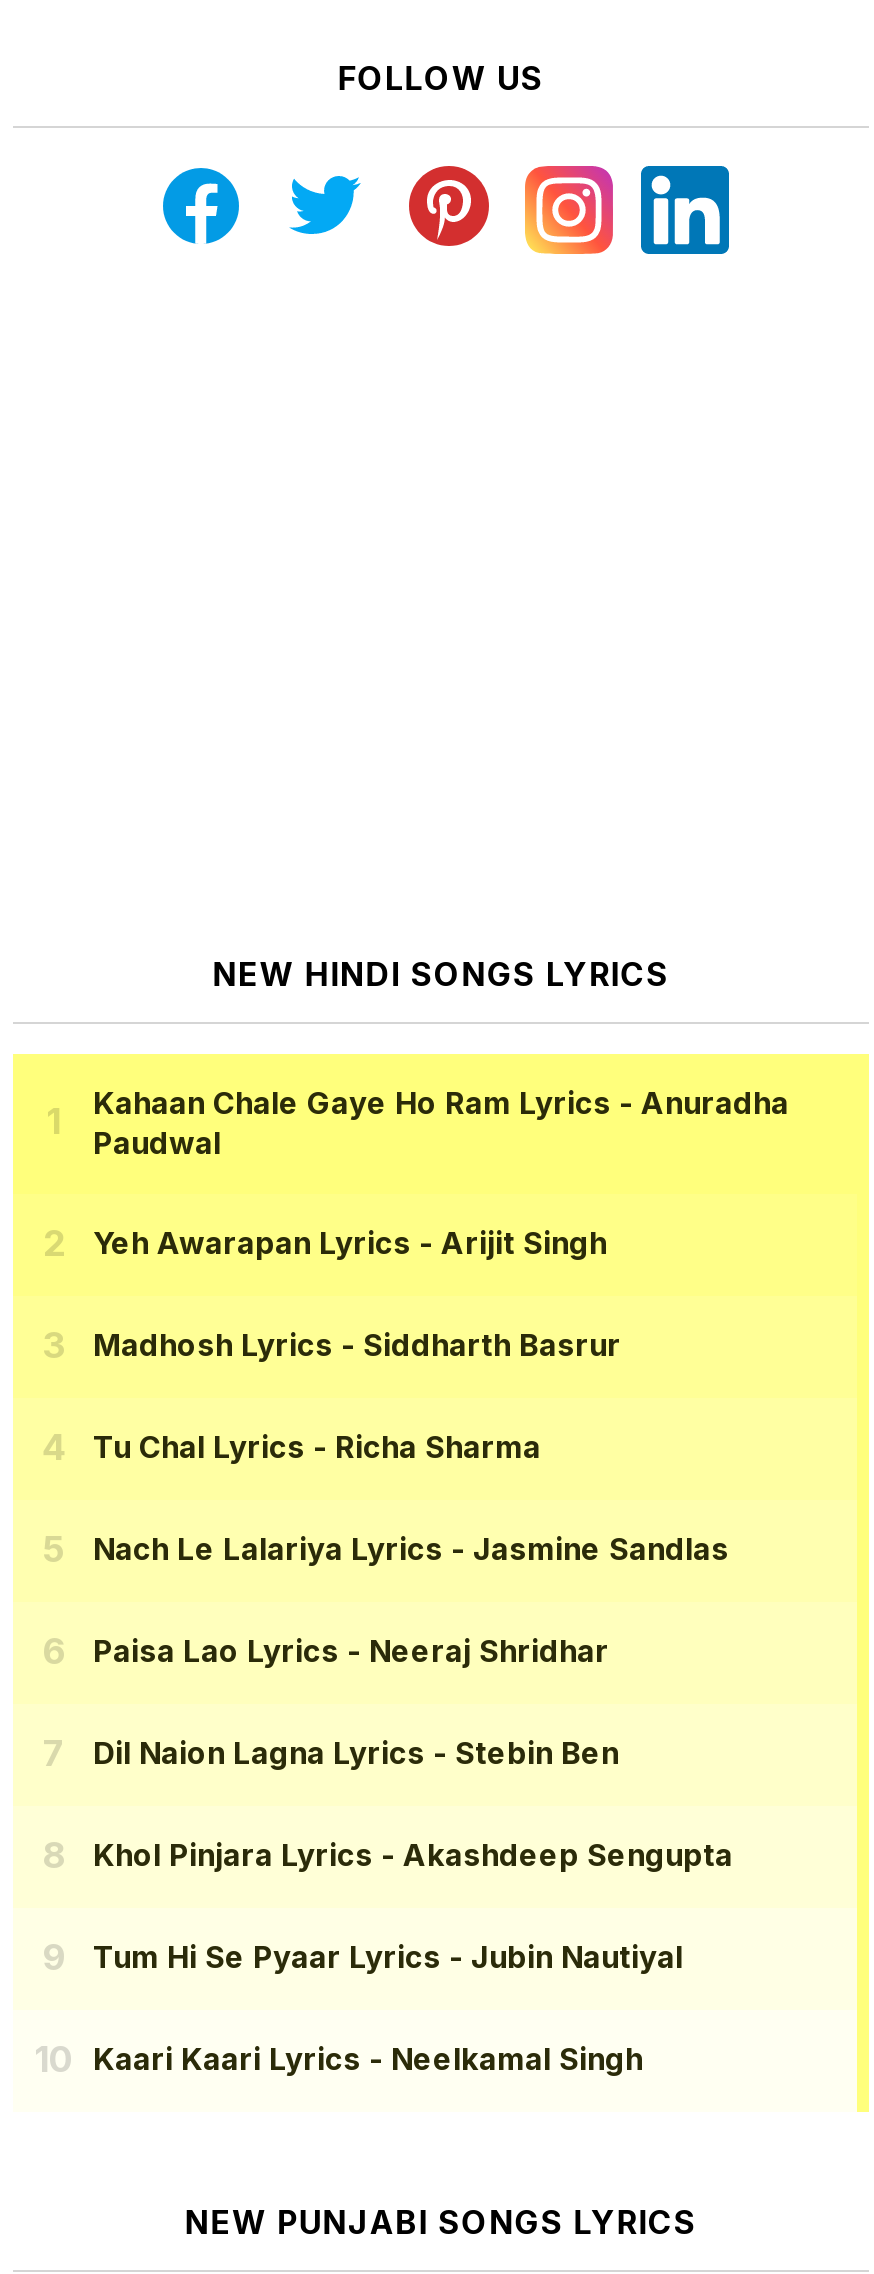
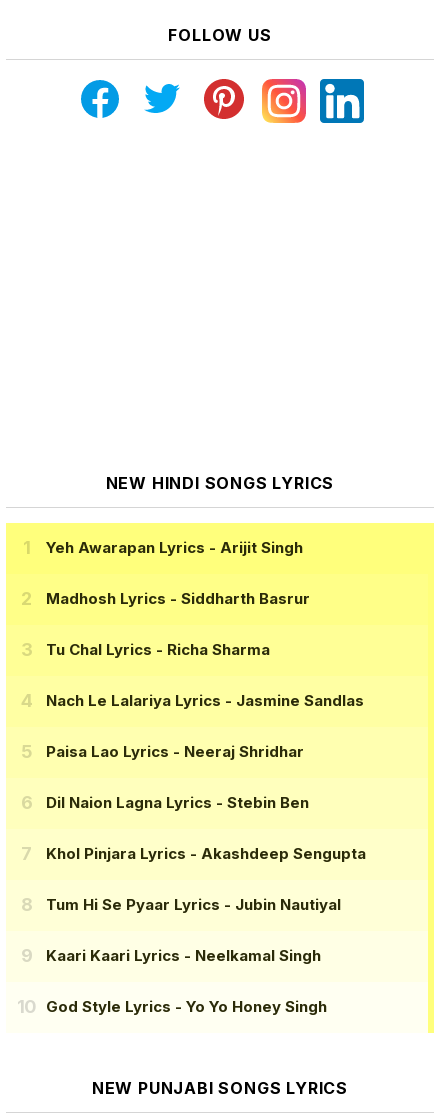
- Kahaan Chale Gaye Ho Ram Lyrics - Anuradha
- Paudwal

moved up: Yeh Awarapan Lyrics - Arijit Singh | Madhosh Lyrics - Siddharth Basrur | Tu Chal Lyrics - Richa Sharma | ... | Tum Hi Se Pyaar Lyrics - Jubin Nautiyal | Kaari Kaari Lyrics - Neelkamal Singh

+ God Style Lyrics - Yo Yo Honey Singh
